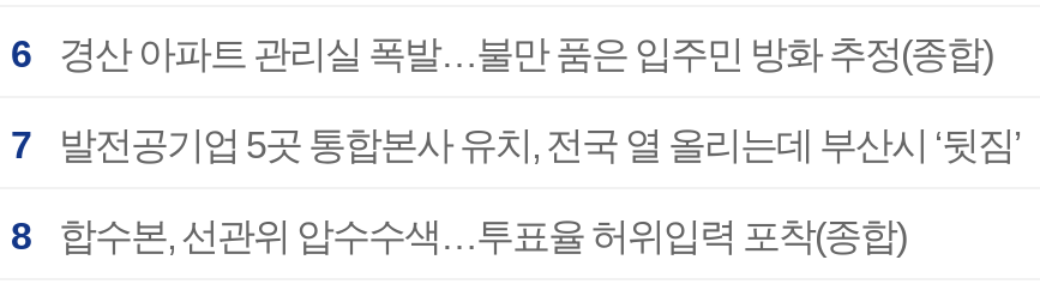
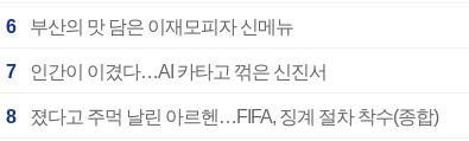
- 경산 아파트 관리실 폭발…불만 품은 입주민 방화 추정(종합)
+ 부산의 맛 담은 이재모피자 신메뉴

- 발전공기업 5곳 통합본사 유치, 전국 열 올리는데 부산시 ‘뒷짐’
+ 인간이 이겼다…AI 카타고 꺾은 신진서

- 합수본, 선관위 압수수색…투표율 허위입력 포착(종합)
+ 졌다고 주먹 날린 아르헨…FIFA, 징계 절차 착수(종합)
